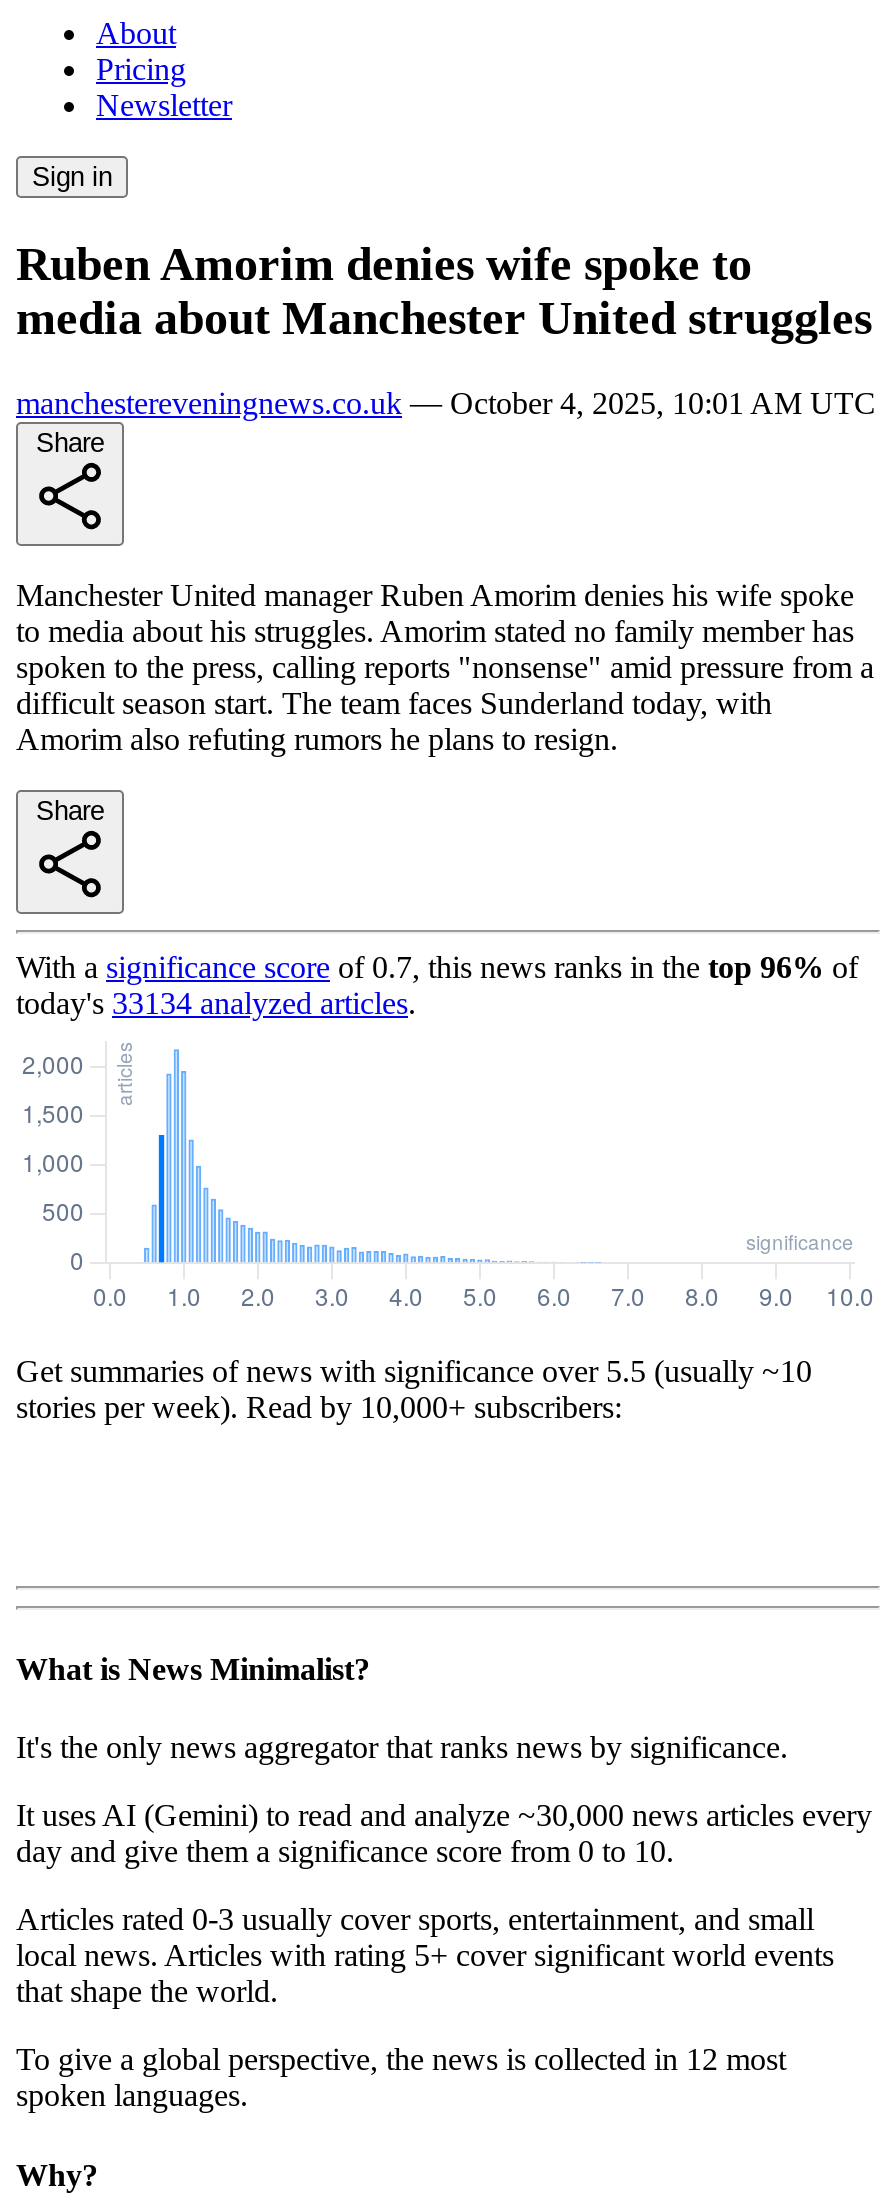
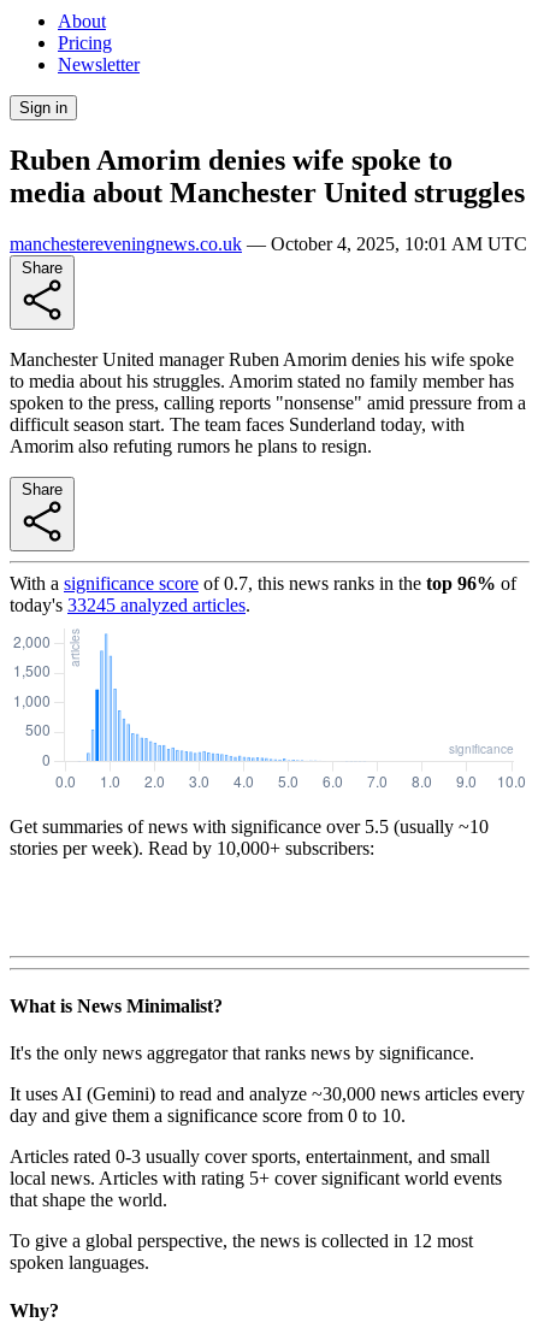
- today's 33134 analyzed articles.
+ today's 33245 analyzed articles.
